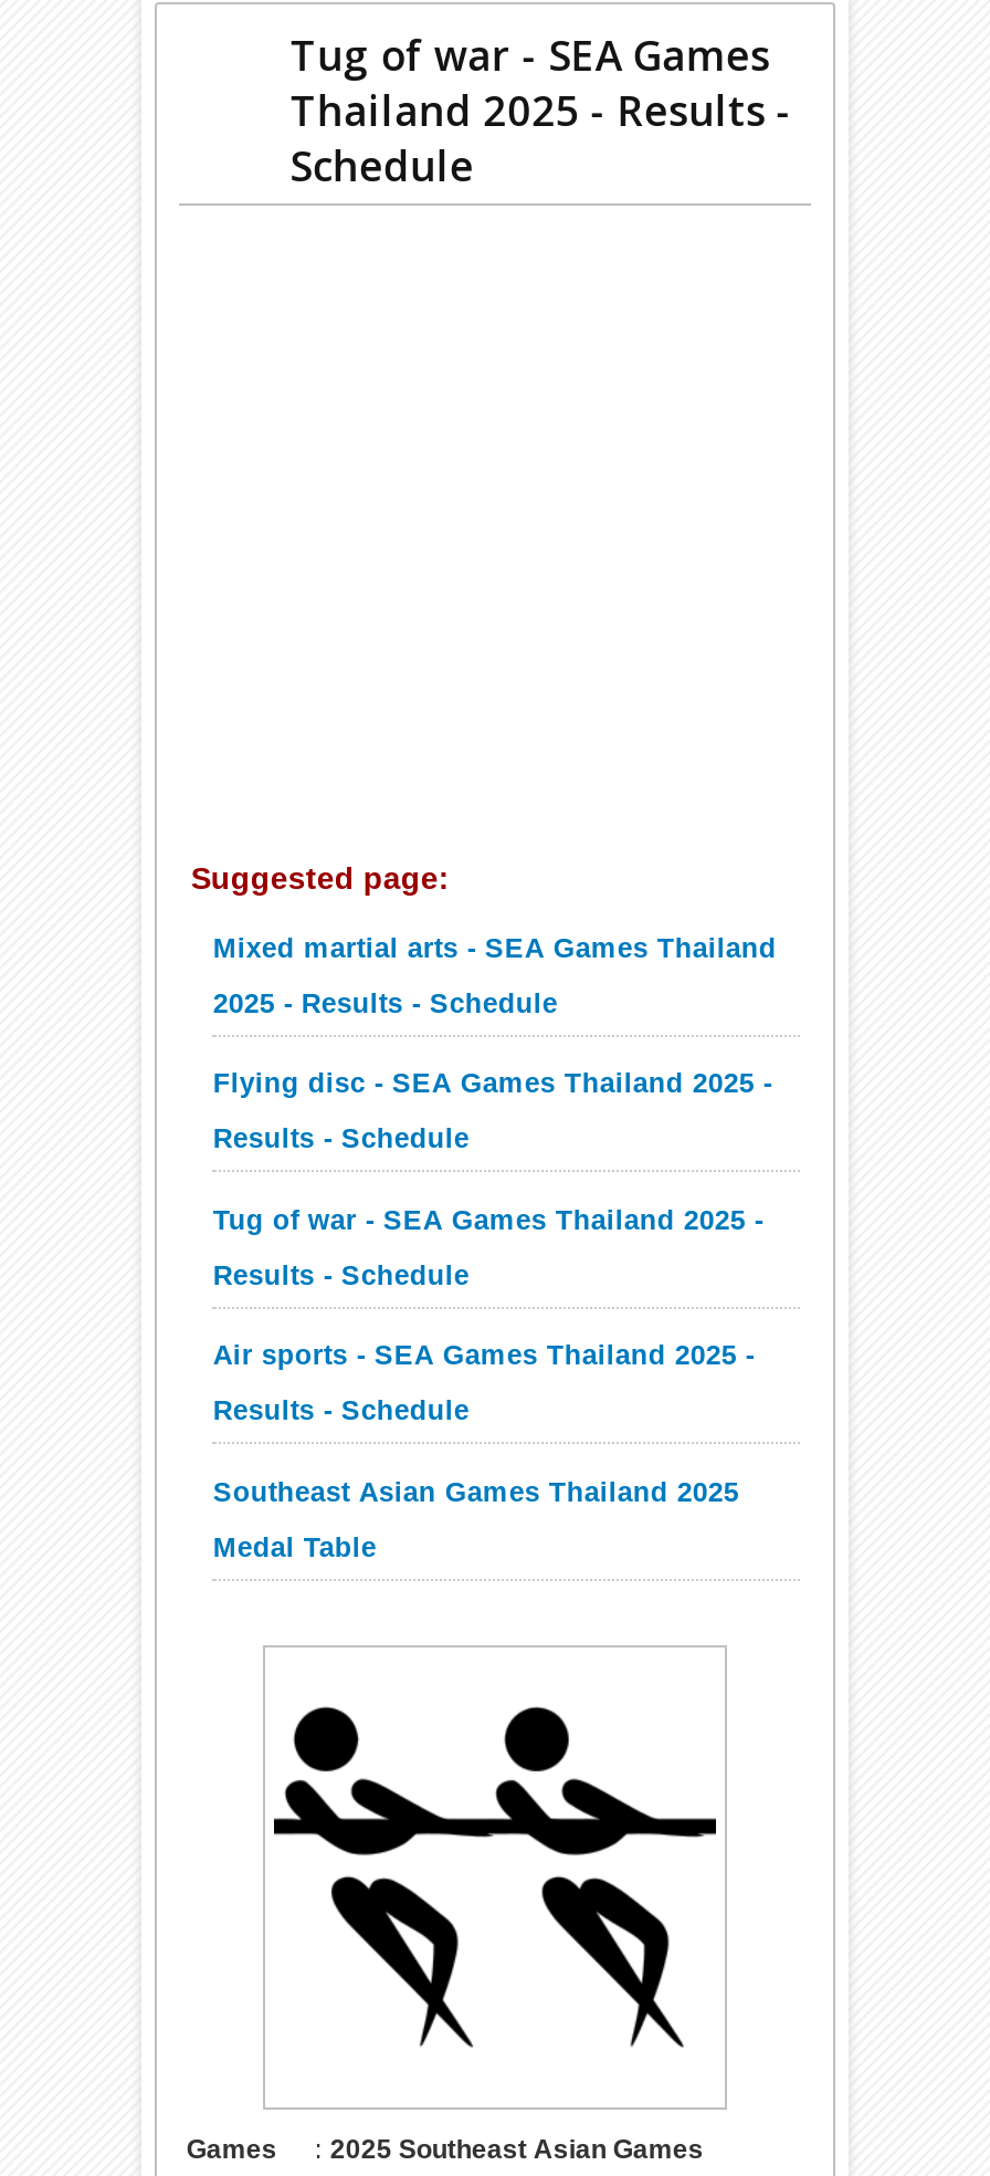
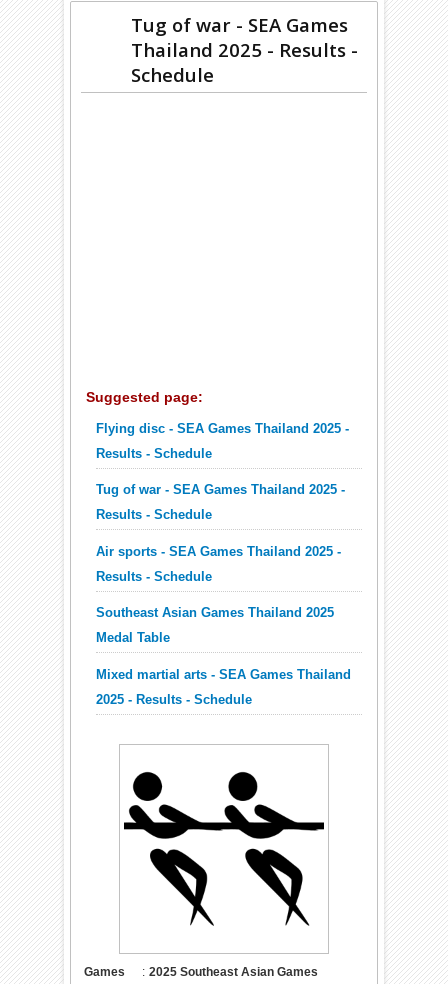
moved down: Mixed martial arts - SEA Games Thailand | 2025 - Results - Schedule

moved up: Flying disc - SEA Games Thailand 2025 - | Results - Schedule | Tug of war - SEA Games Thailand 2025 - | Results - Schedule | Air sports - SEA Games Thailand 2025 - | Results - Schedule | Southeast Asian Games Thailand 2025 | Medal Table
